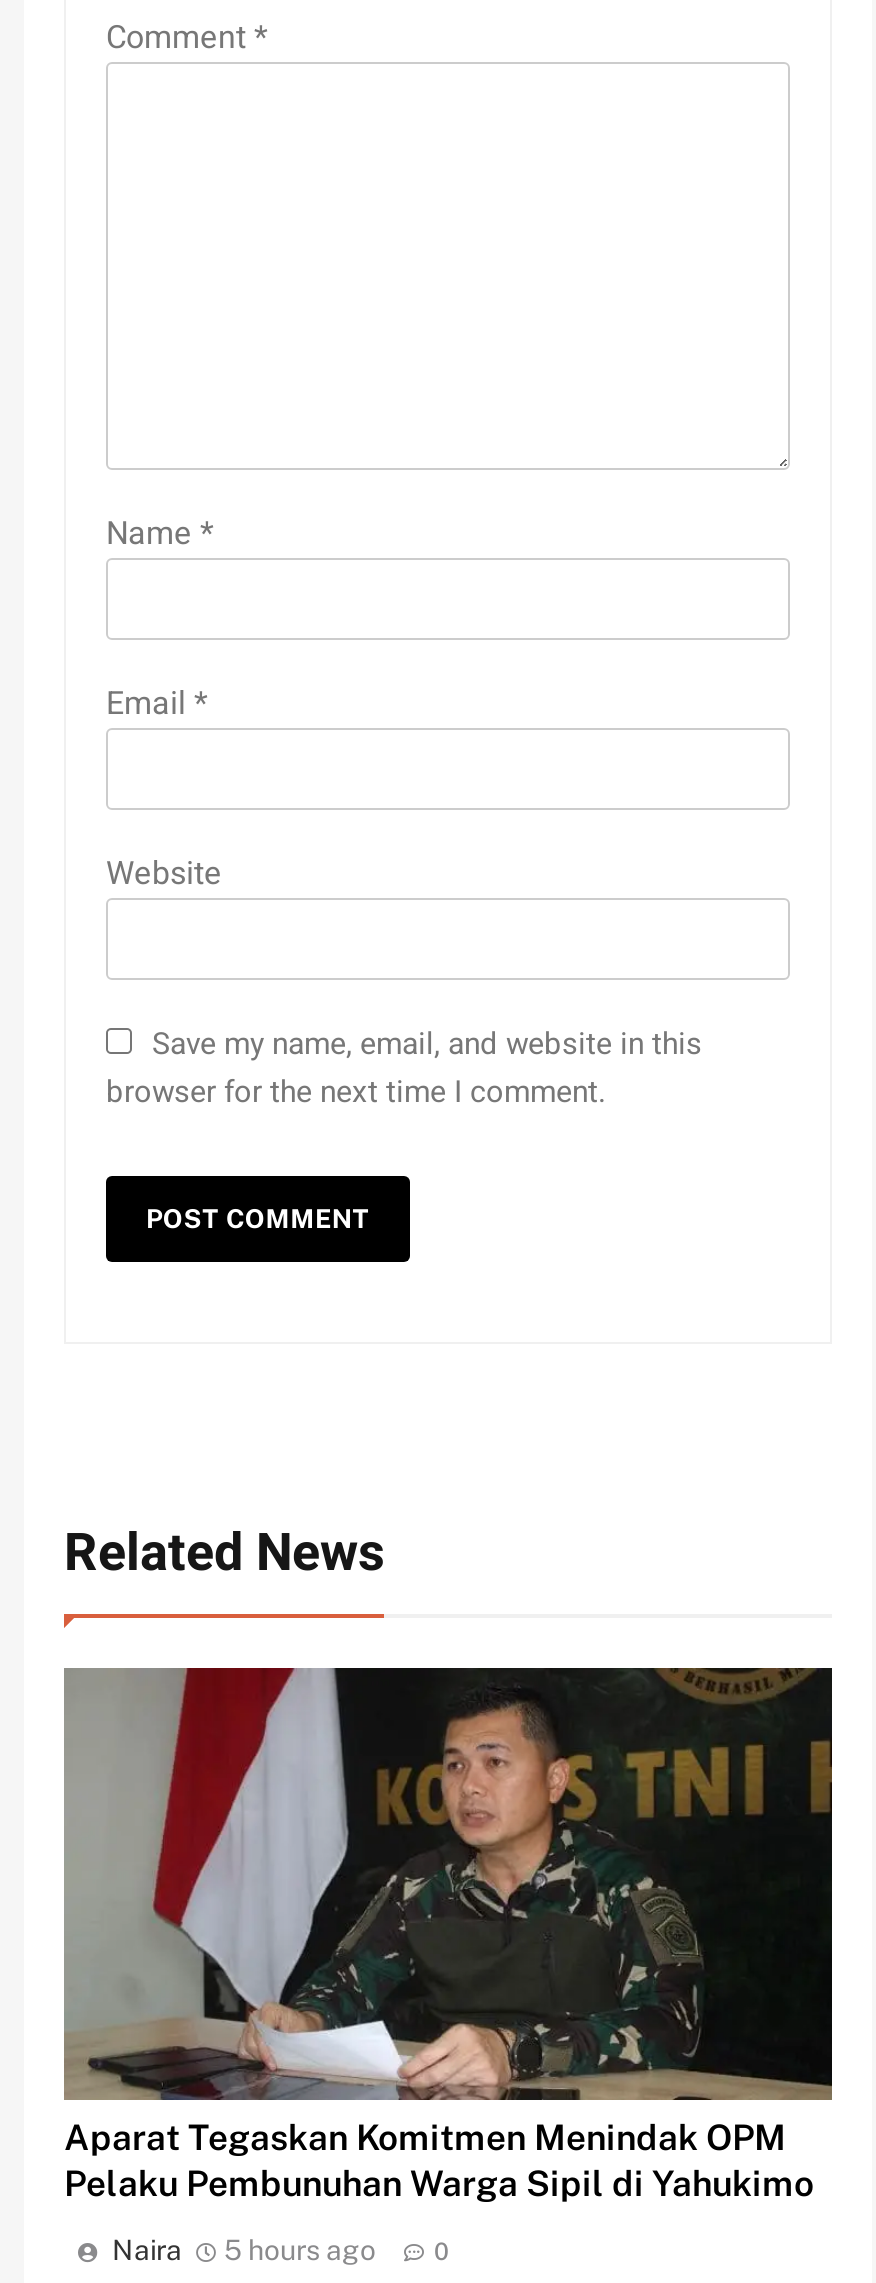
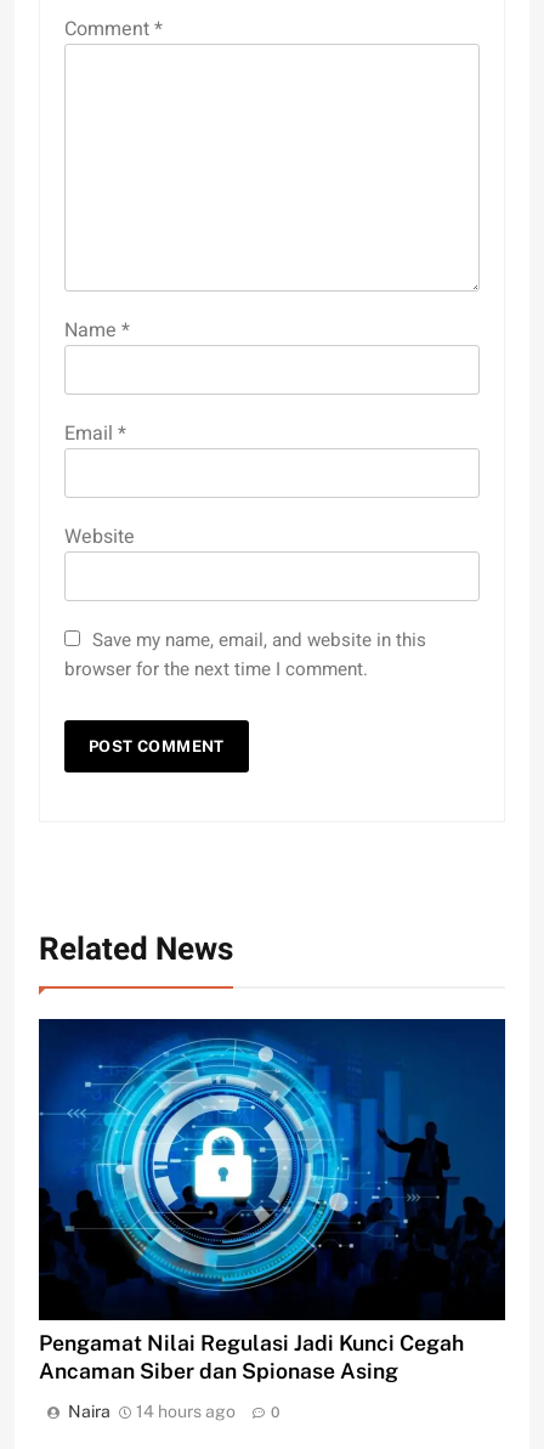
- [image]
- Aparat Tegaskan Komitmen Menindak OPM
- Pelaku Pembunuhan Warga Sipil di Yahukimo
+ [image]
+ Pengamat Nilai Regulasi Jadi Kunci Cegah
+ Ancaman Siber dan Spionase Asing

- Naira 5 hours ago
+ Naira 14 hours ago
